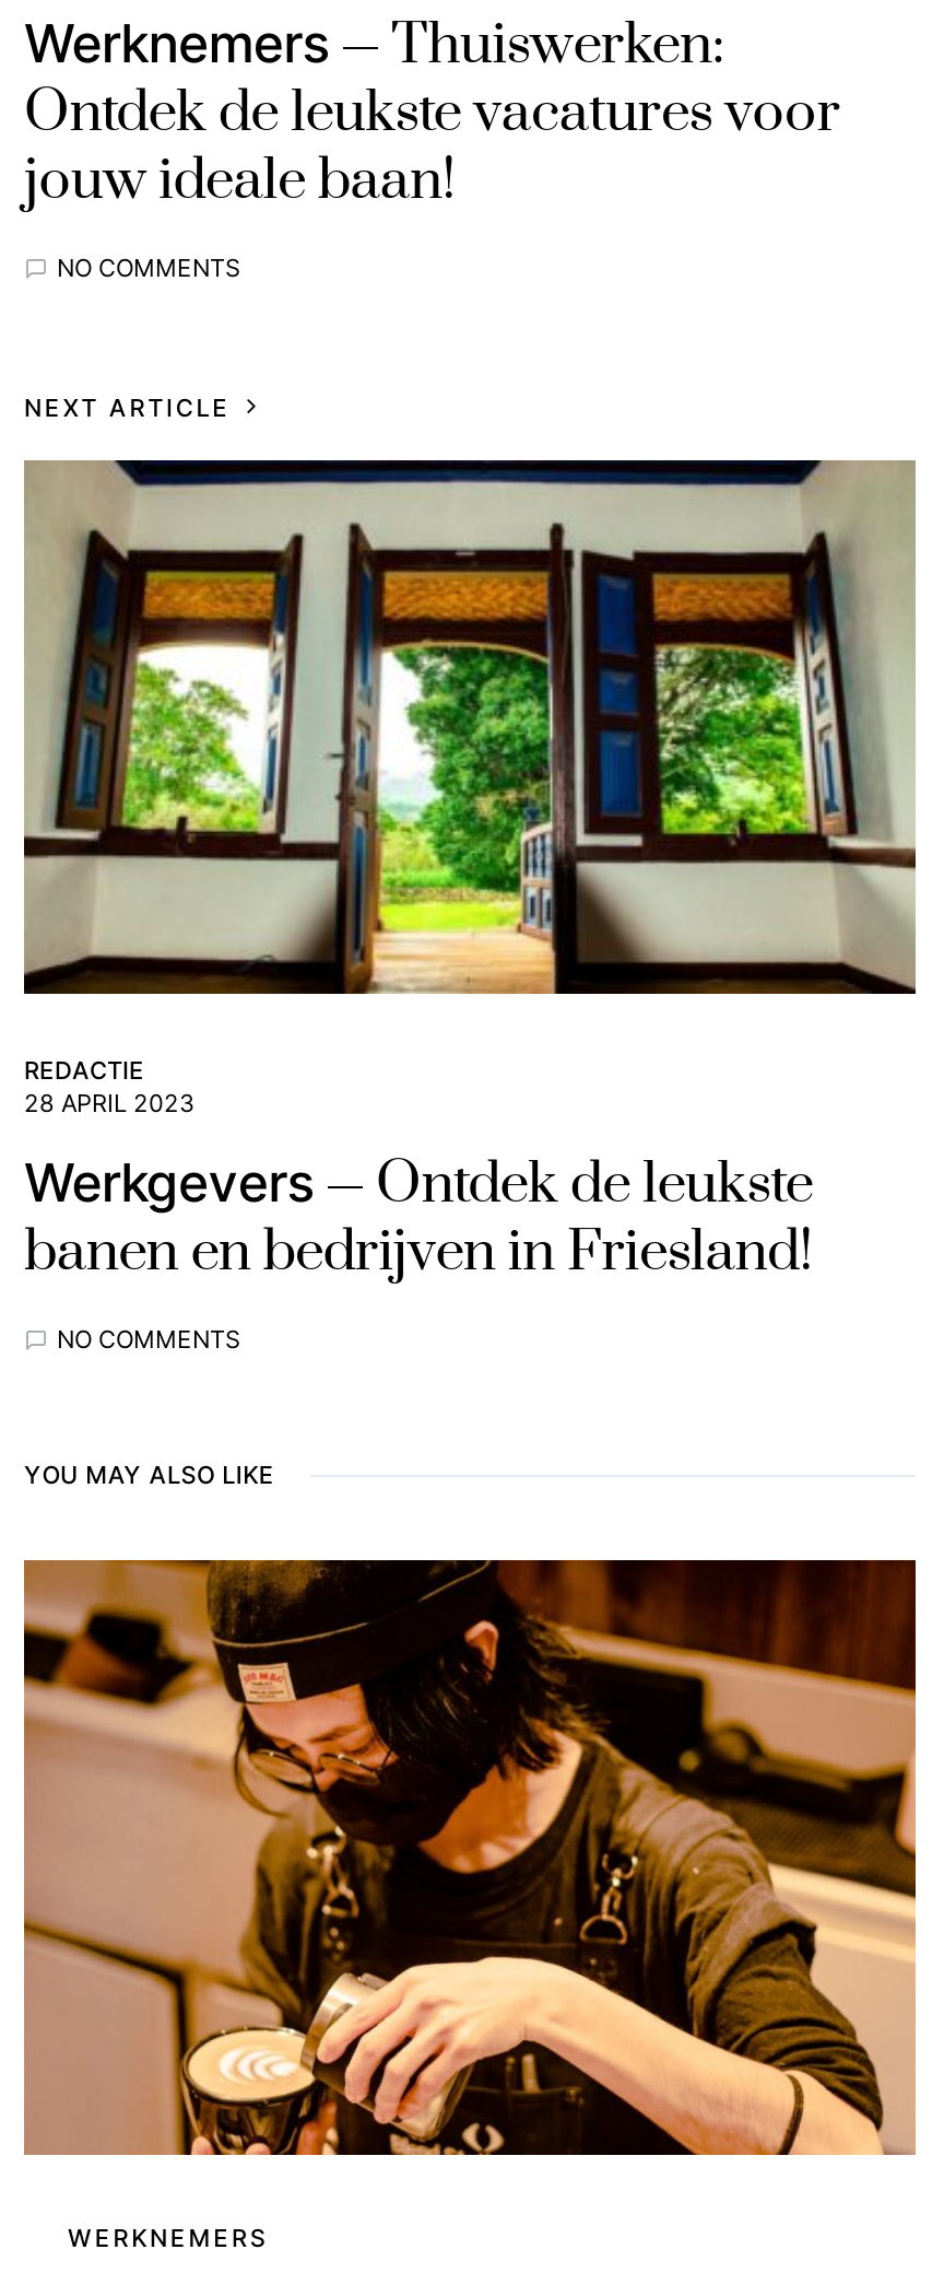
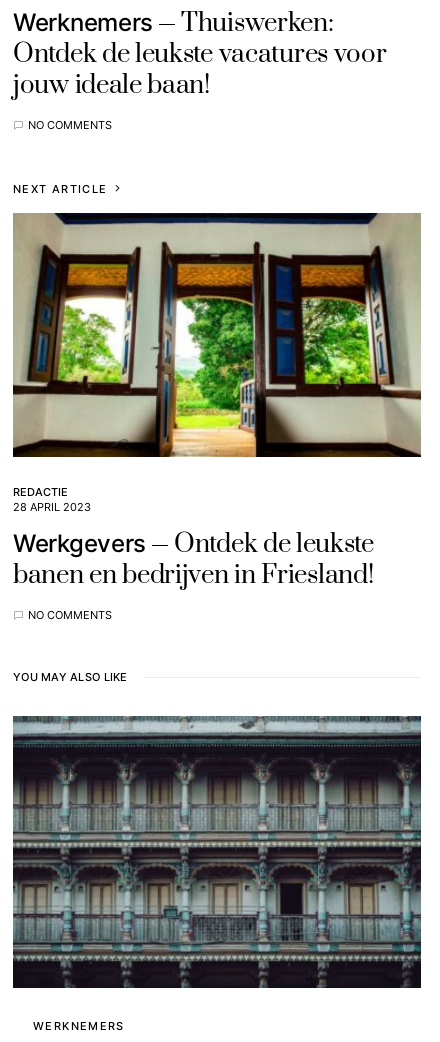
- [image]
+ [image]
